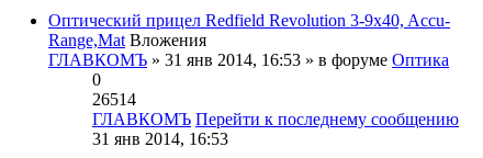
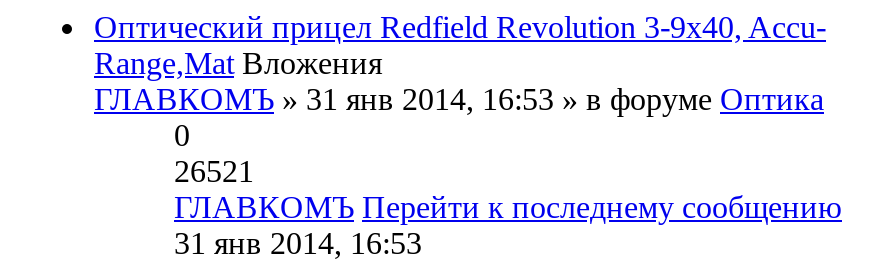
- 26514
+ 26521
